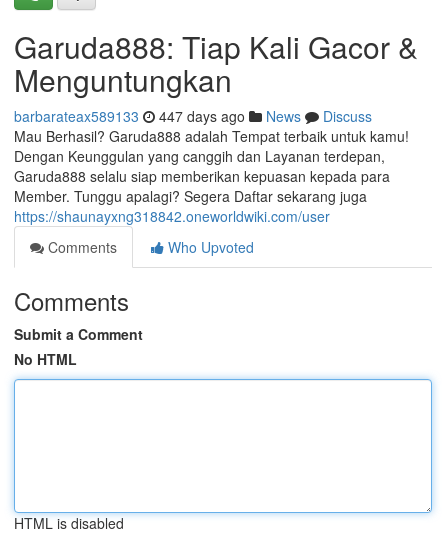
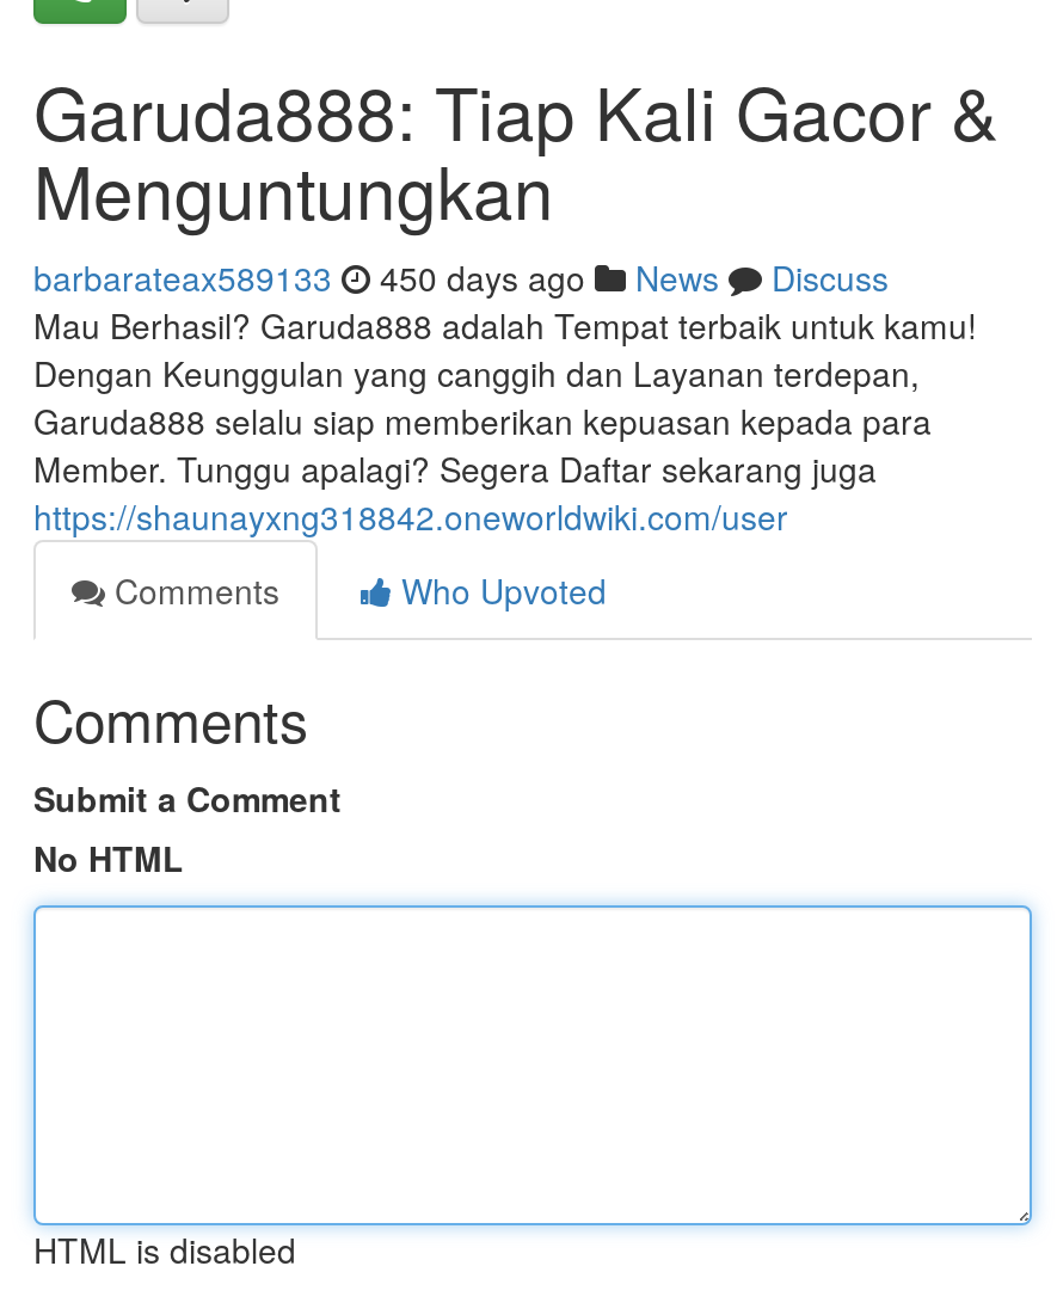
- barbarateax589133 447 days ago News Discuss
+ barbarateax589133 450 days ago News Discuss
